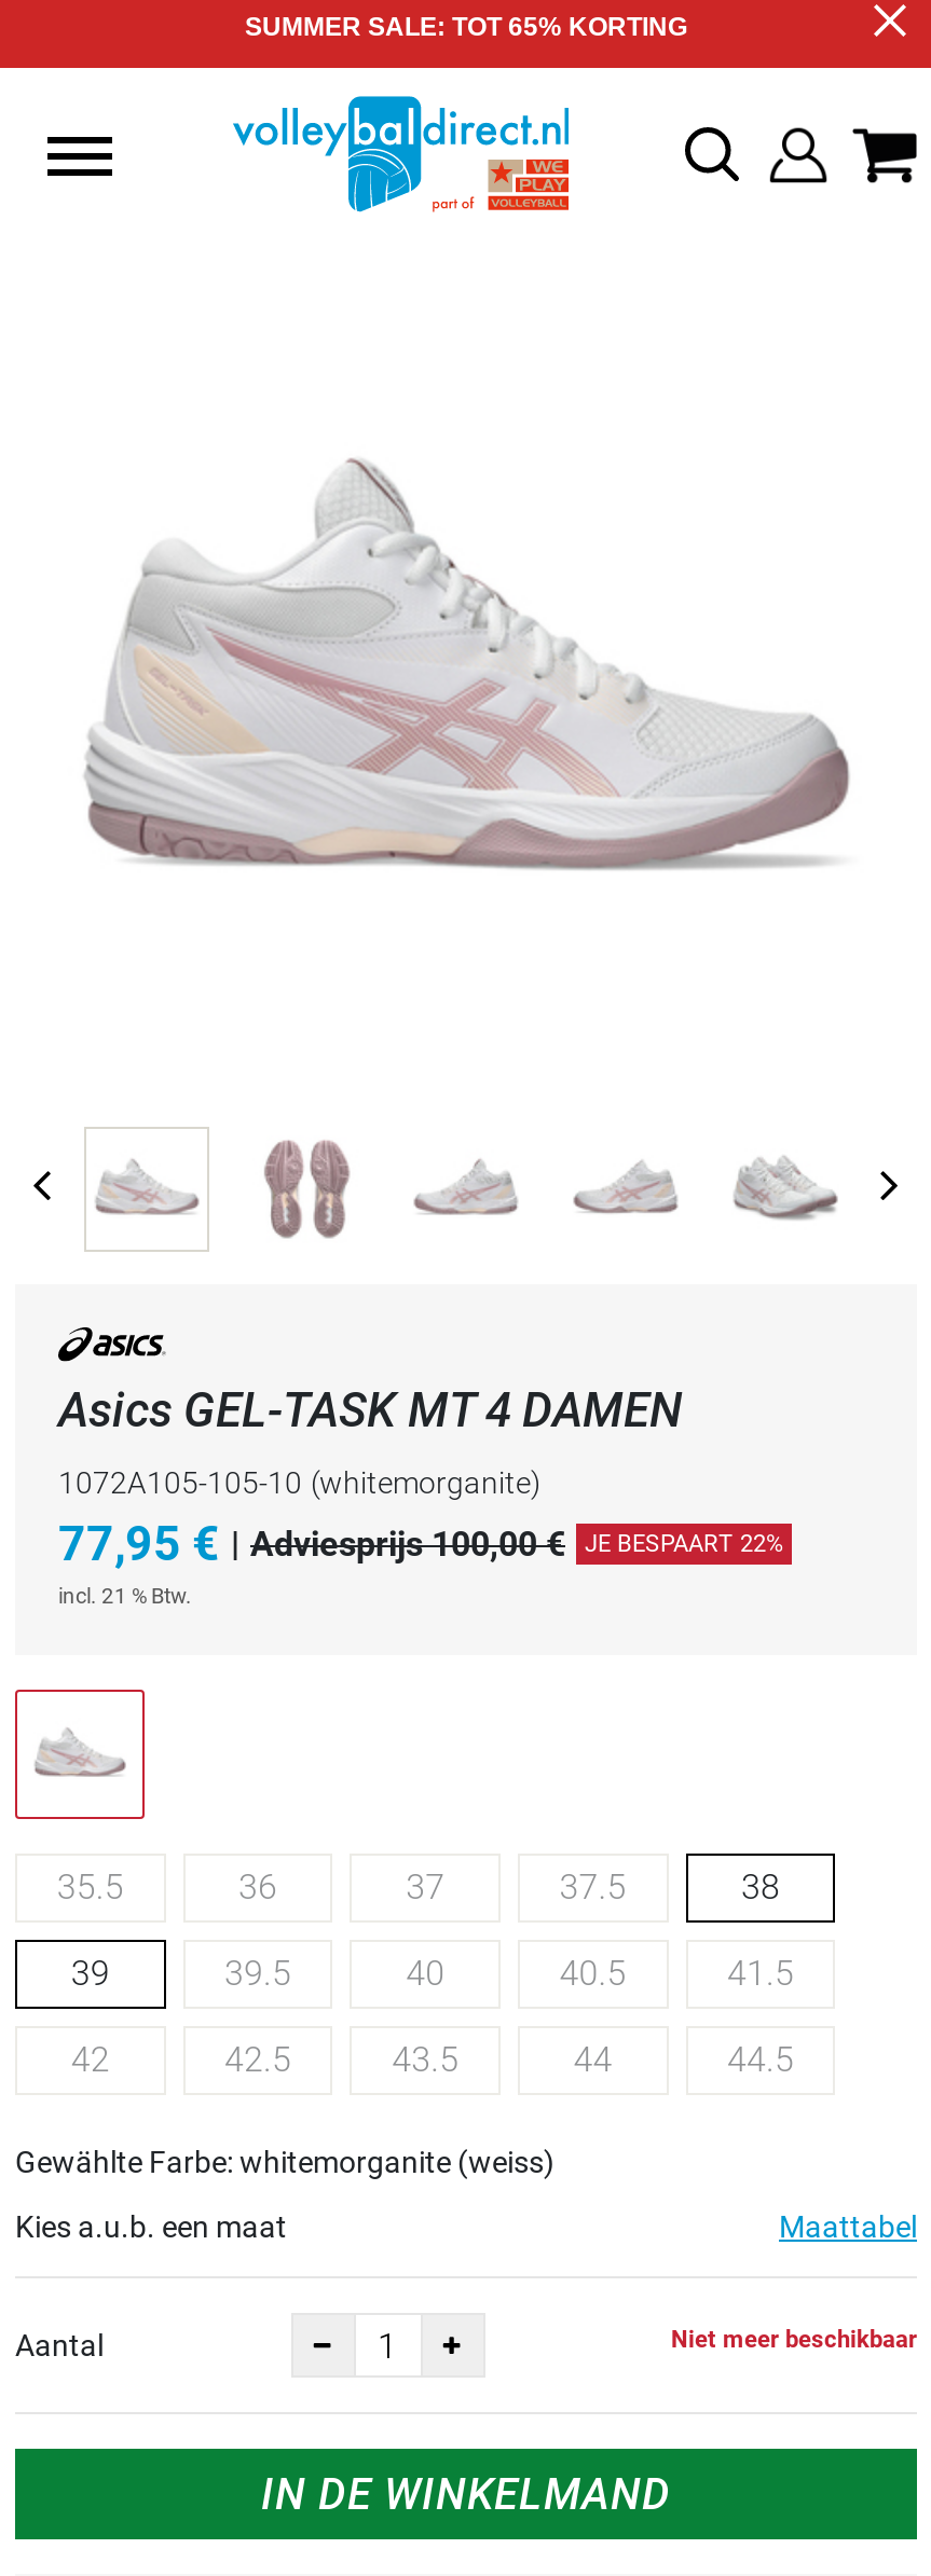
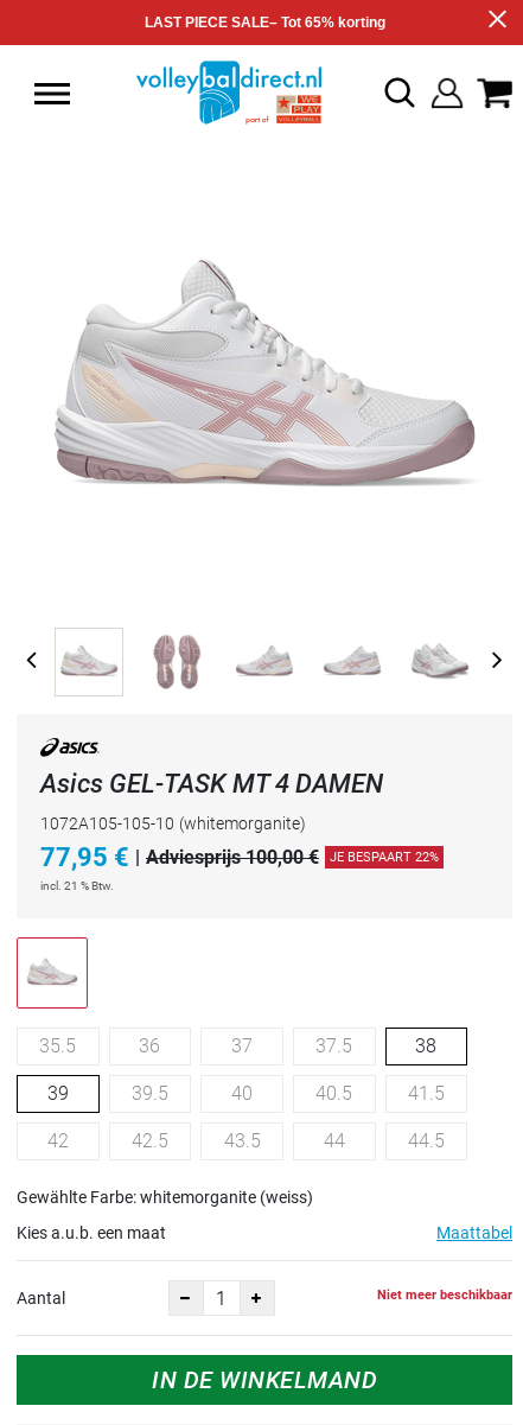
- SUMMER SALE: TOT 65% KORTING
+ LAST PIECE SALE– Tot 65% korting
